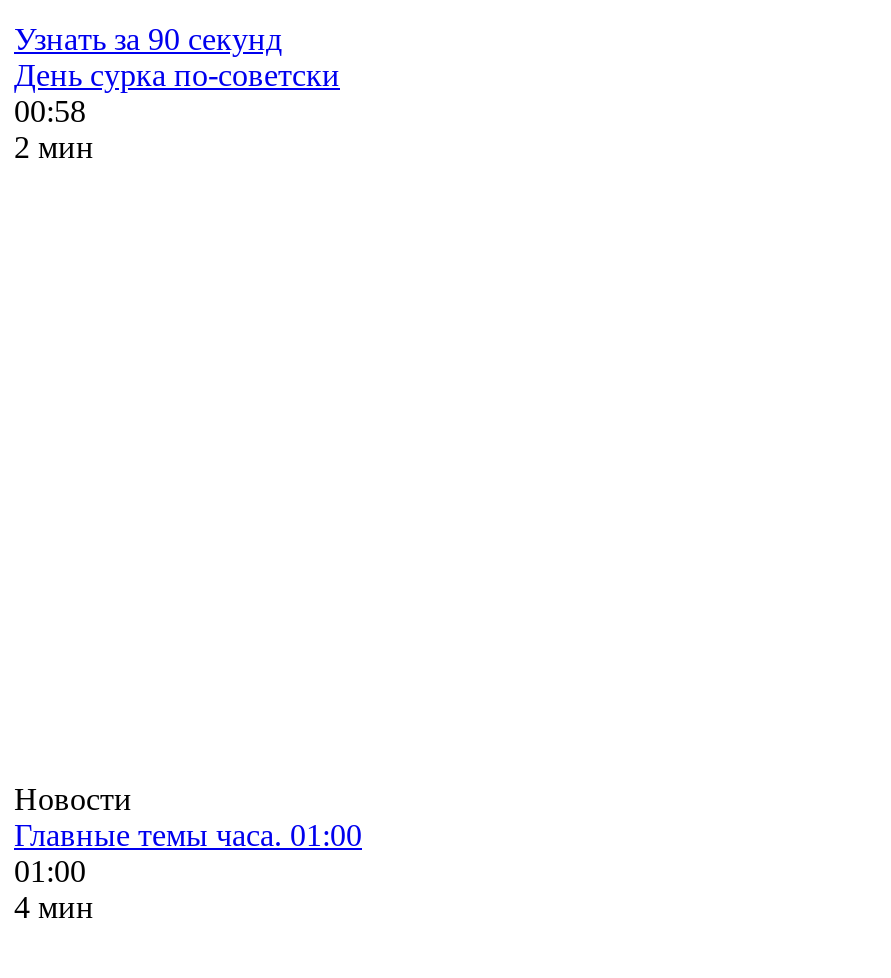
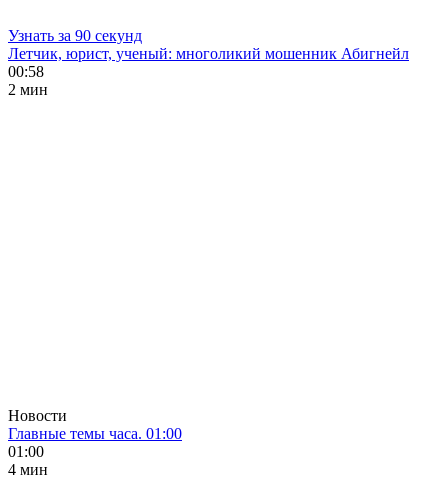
- День сурка по-советски
+ Летчик, юрист, ученый: многоликий мошенник Абигнейл
